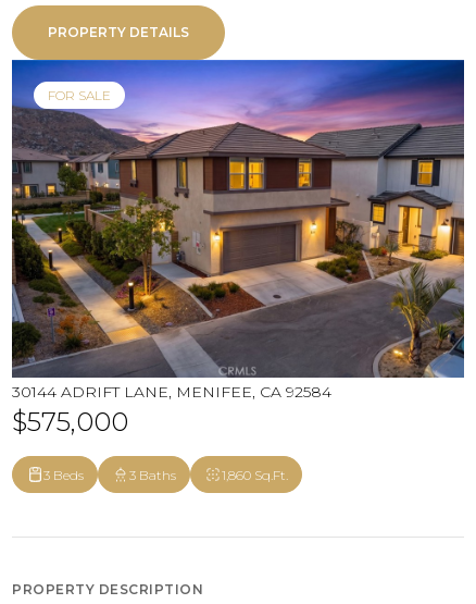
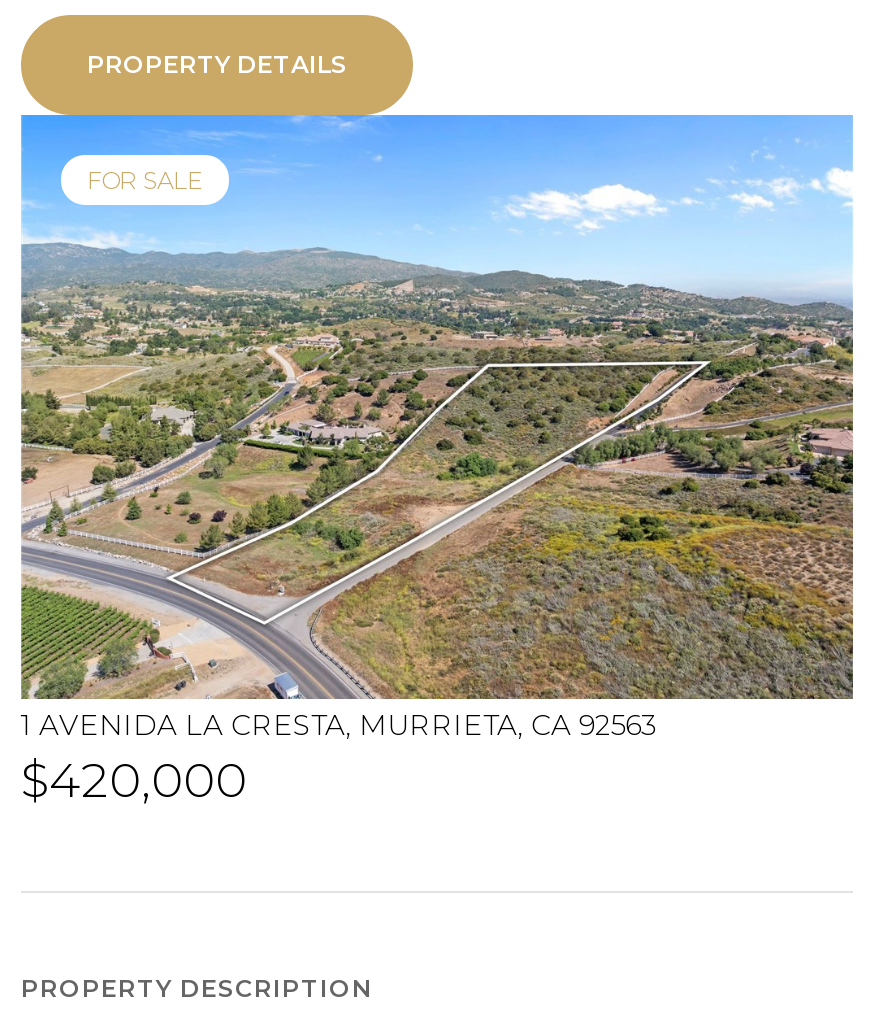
- [image]
- 30144 ADRIFT LANE, MENIFEE, CA 92584
- $575,000
- 3 Beds
- 3 Baths
- 1,860 Sq.Ft.
+ [image]
+ 1 AVENIDA LA CRESTA, MURRIETA, CA 92563
+ $420,000
